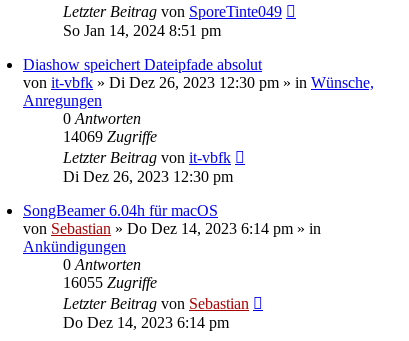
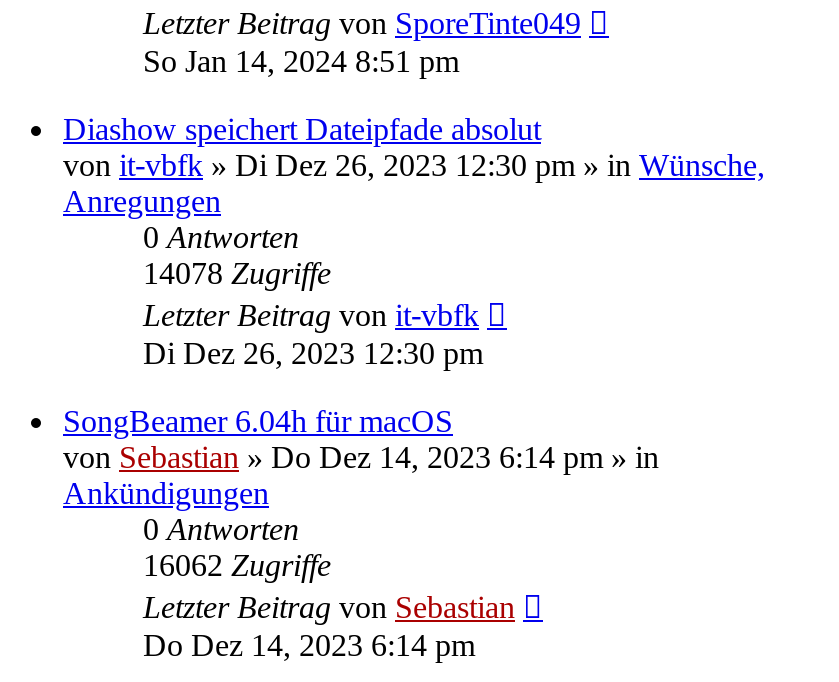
- 14069 Zugriffe
+ 14078 Zugriffe

- 16055 Zugriffe
+ 16062 Zugriffe
